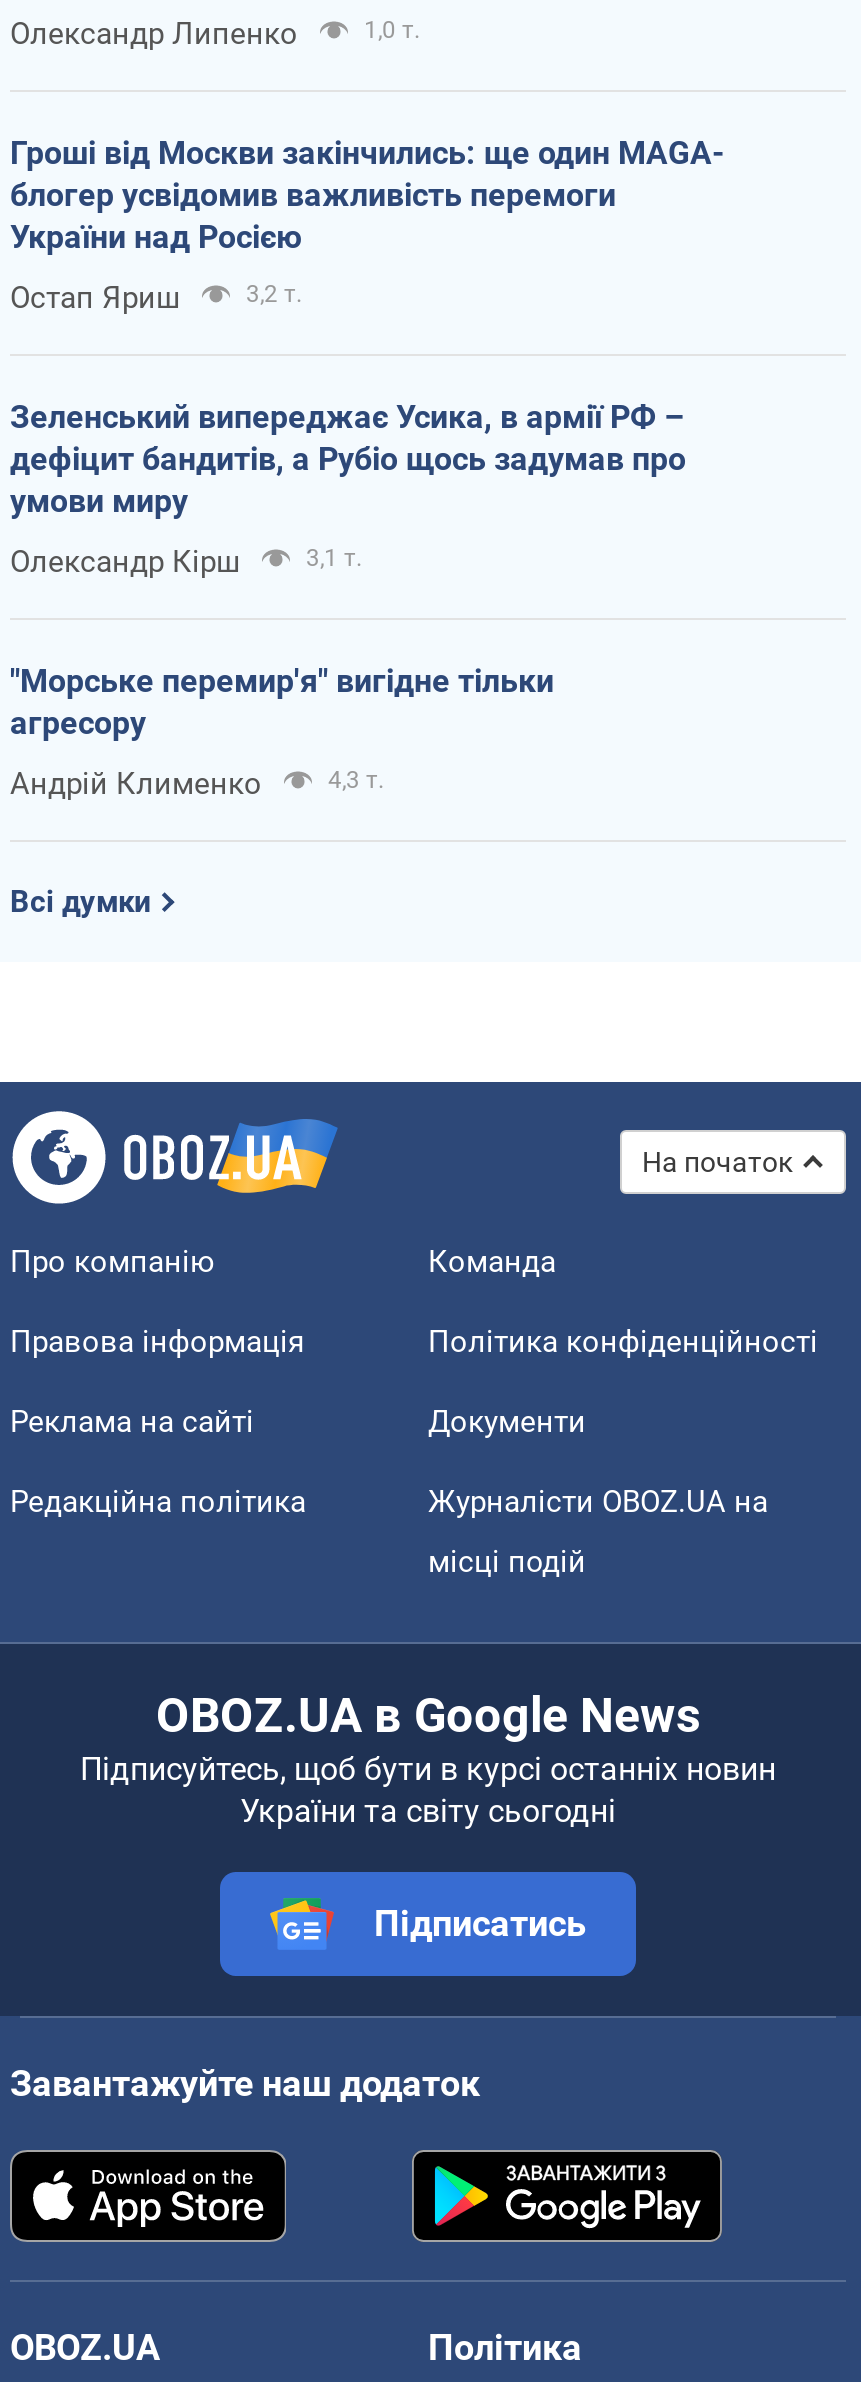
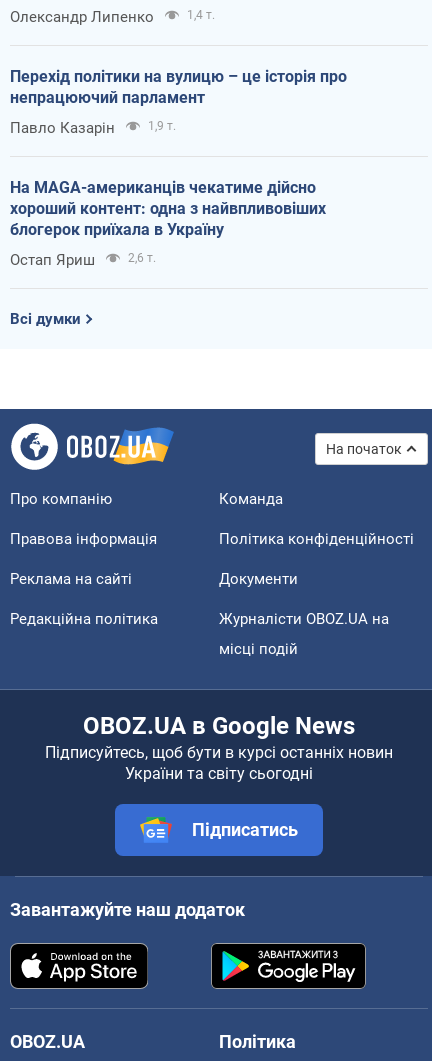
- 1,0 т.
- Гроші від Москви закінчились: ще один MAGA-
- блогер усвідомив важливість перемоги
- України над Росією
+ 1,4 т.
+ Перехід політики на вулицю – це історія про
+ непрацюючий парламент
+ Павло Казарін
+ 1,9 т.
+ На MAGA-американців чекатиме дійсно
+ хороший контент: одна з найвпливовіших
+ блогерок приїхала в Україну

- 3,2 т.
- Зеленський випереджає Усика, в армії РФ –
- дефіцит бандитів, а Рубіо щось задумав про
- умови миру
- Олександр Кірш
- 3,1 т.
- "Морське перемир'я" вигідне тільки
- агресору
- Андрій Клименко
- 4,3 т.
+ 2,6 т.

moved down: Остап Яриш
